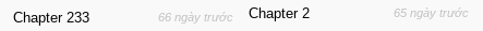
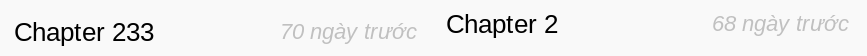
- 66 ngày trước Chapter 2
+ 70 ngày trước Chapter 2

- 65 ngày trước
+ 68 ngày trước
